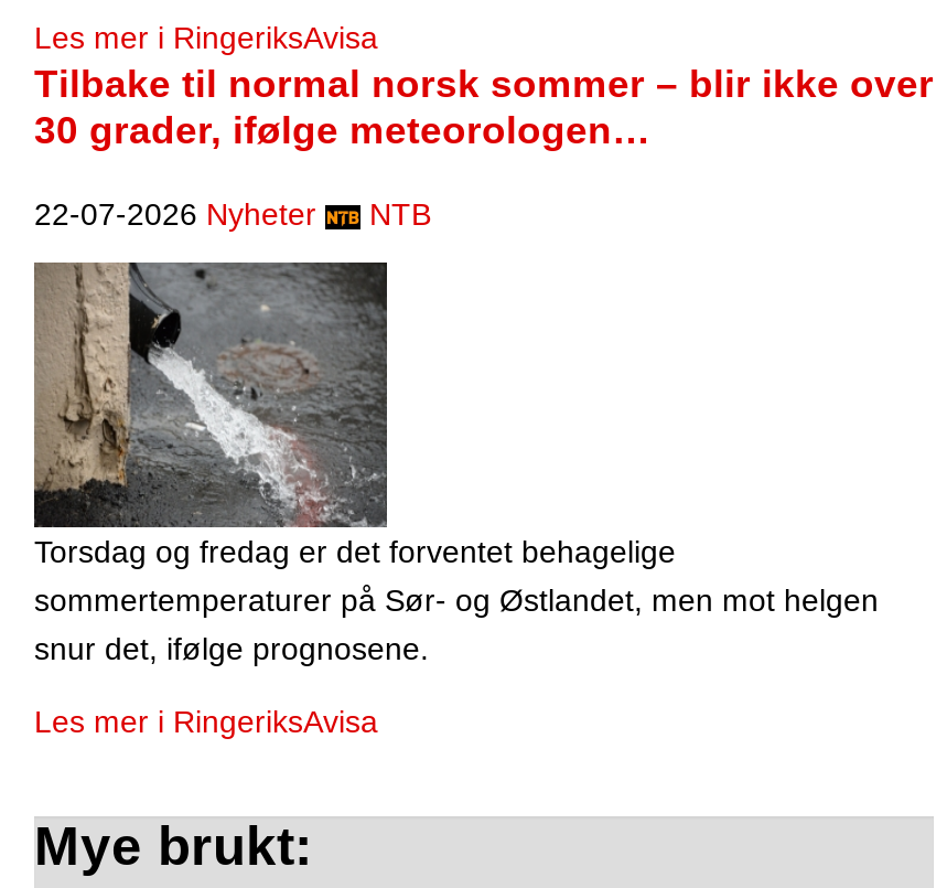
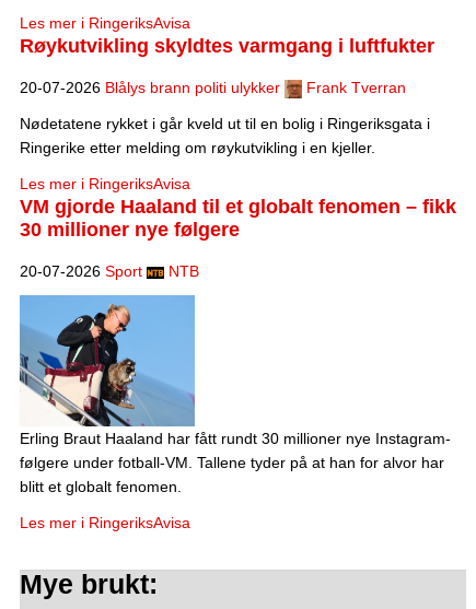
- Tilbake til normal norsk sommer – blir ikke over
- 30 grader, ifølge meteorologen…
- 22-07-2026 Nyheter
+ Røykutvikling skyldtes varmgang i luftfukter
+ 20-07-2026 Blålys brann politi ulykker
+ Frank Tverran
+ Nødetatene rykket i går kveld ut til en bolig i Ringeriksgata i
+ Ringerike etter melding om røykutvikling i en kjeller.
+ Les mer i RingeriksAvisa
+ VM gjorde Haaland til et globalt fenomen – fikk
+ 30 millioner nye følgere
+ 20-07-2026 Sport

- [image]
- Torsdag og fredag er det forventet behagelige
- sommertemperaturer på Sør- og Østlandet, men mot helgen
- snur det, ifølge prognosene.
+ [image]
+ Erling Braut Haaland har fått rundt 30 millioner nye Instagram-
+ følgere under fotball-VM. Tallene tyder på at han for alvor har
+ blitt et globalt fenomen.
